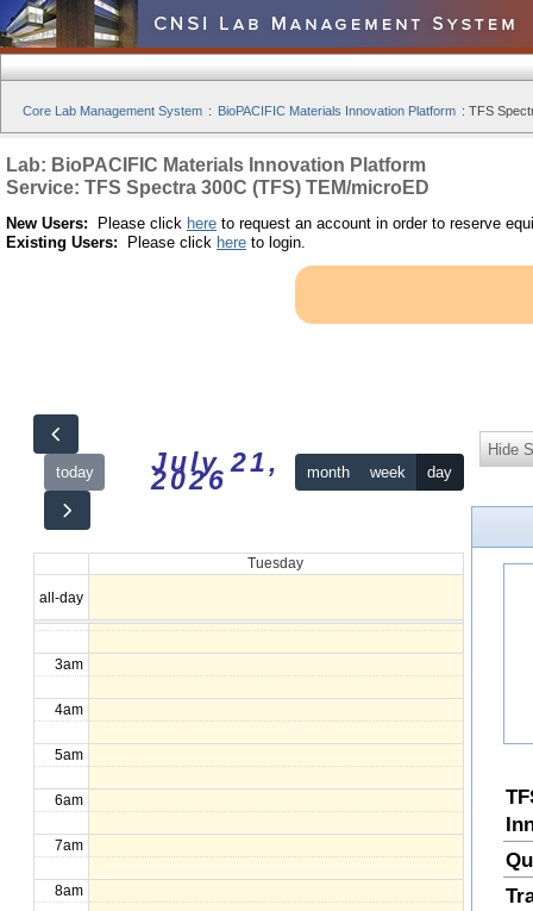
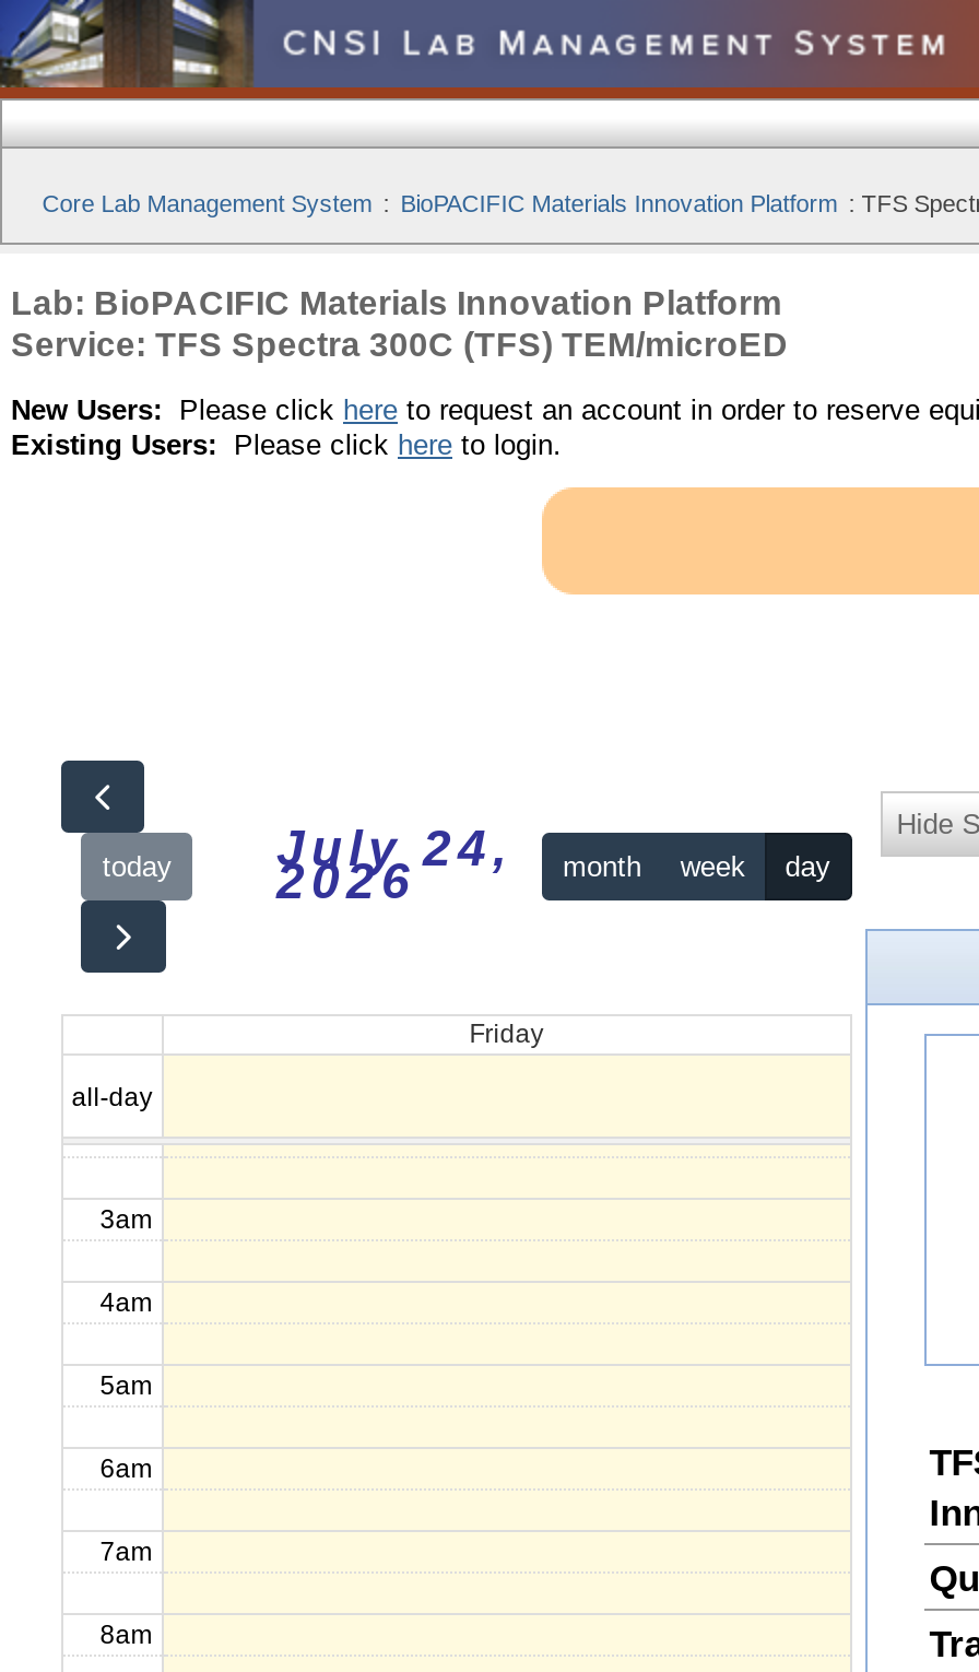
- July 21, month week day
+ July 24, month week day

- Tuesday
+ Friday
